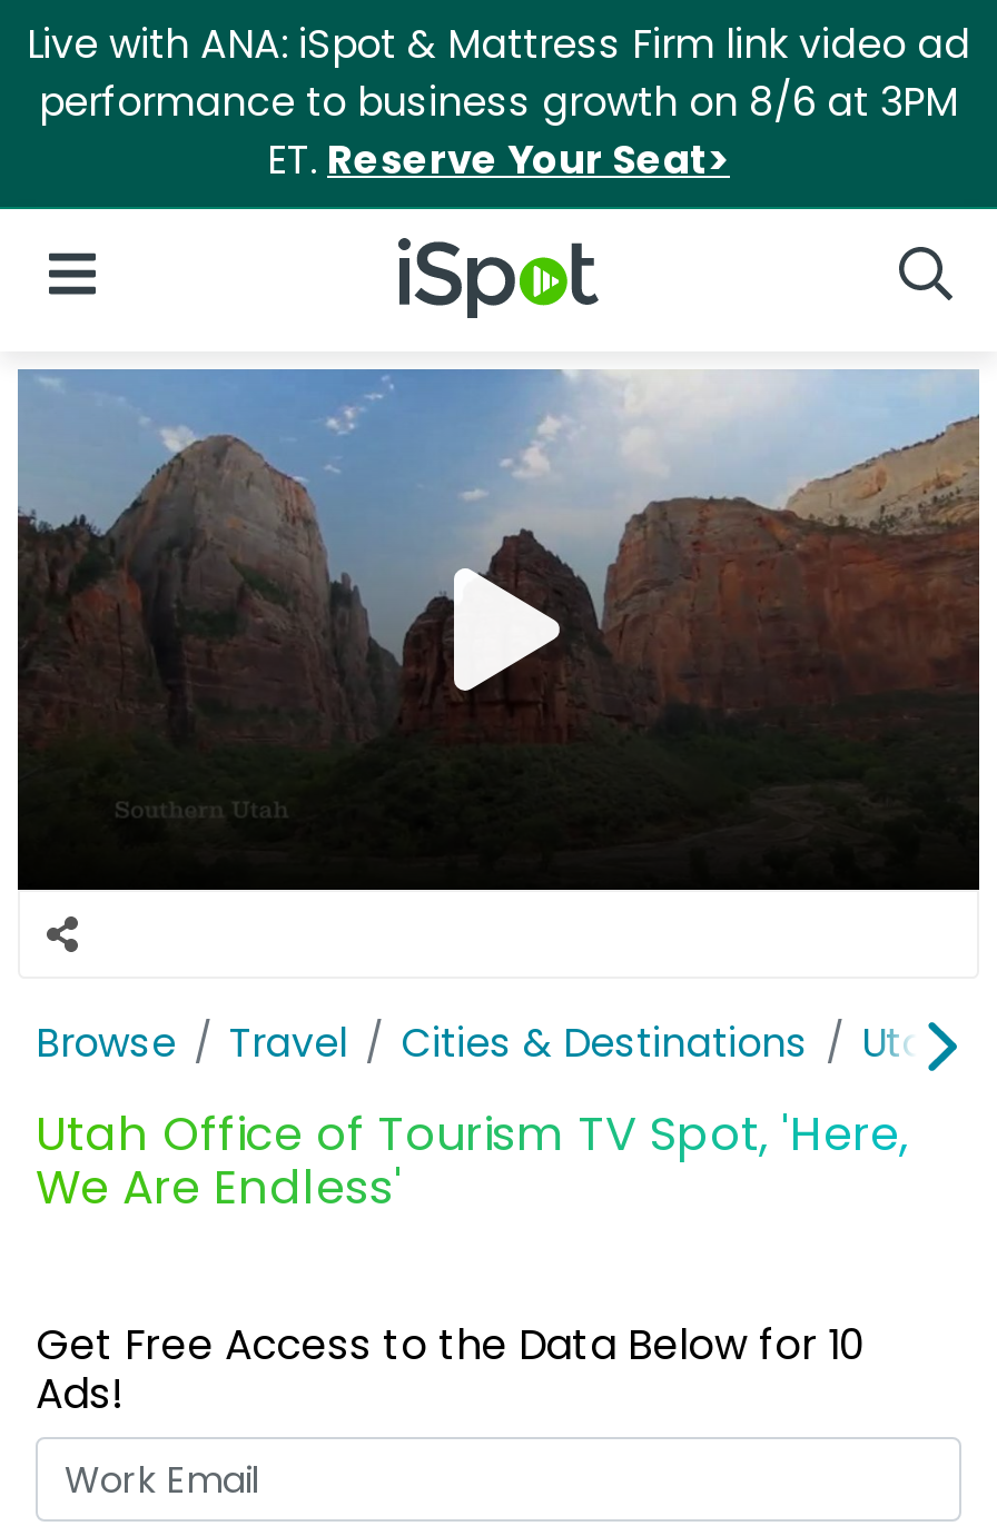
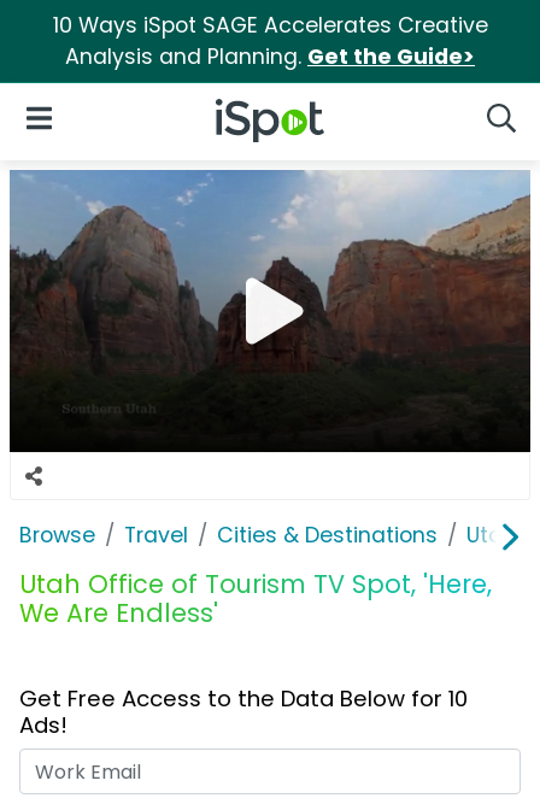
- Live with ANA: iSpot & Mattress Firm link video ad
- performance to business growth on 8/6 at 3PM
- ET. Reserve Your Seat>
+ 10 Ways iSpot SAGE Accelerates Creative
+ Analysis and Planning. Get the Guide>
